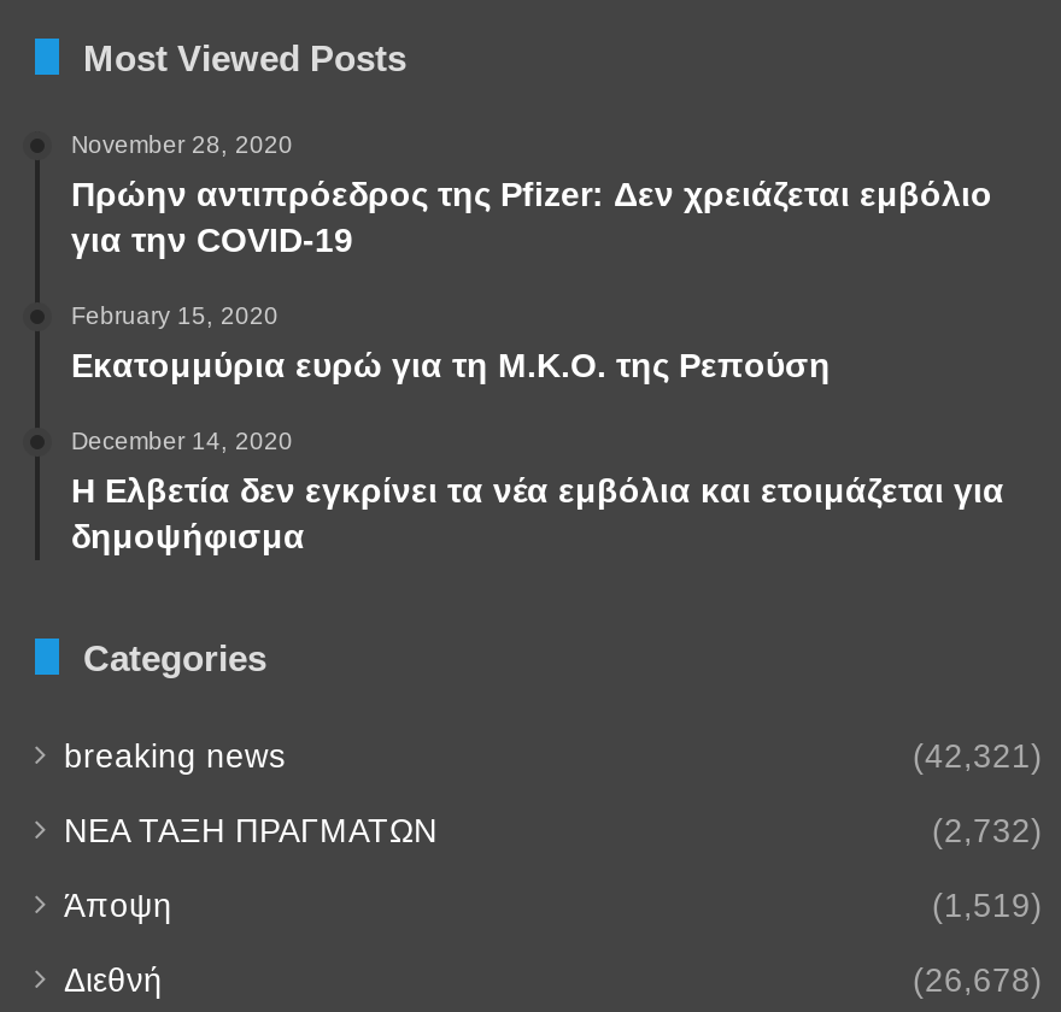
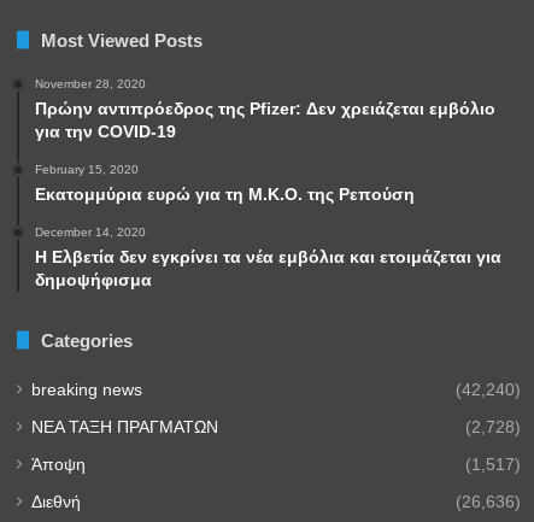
- (42,321)
+ (42,240)

- (2,732)
+ (2,728)

- (1,519)
+ (1,517)

- (26,678)
+ (26,636)
